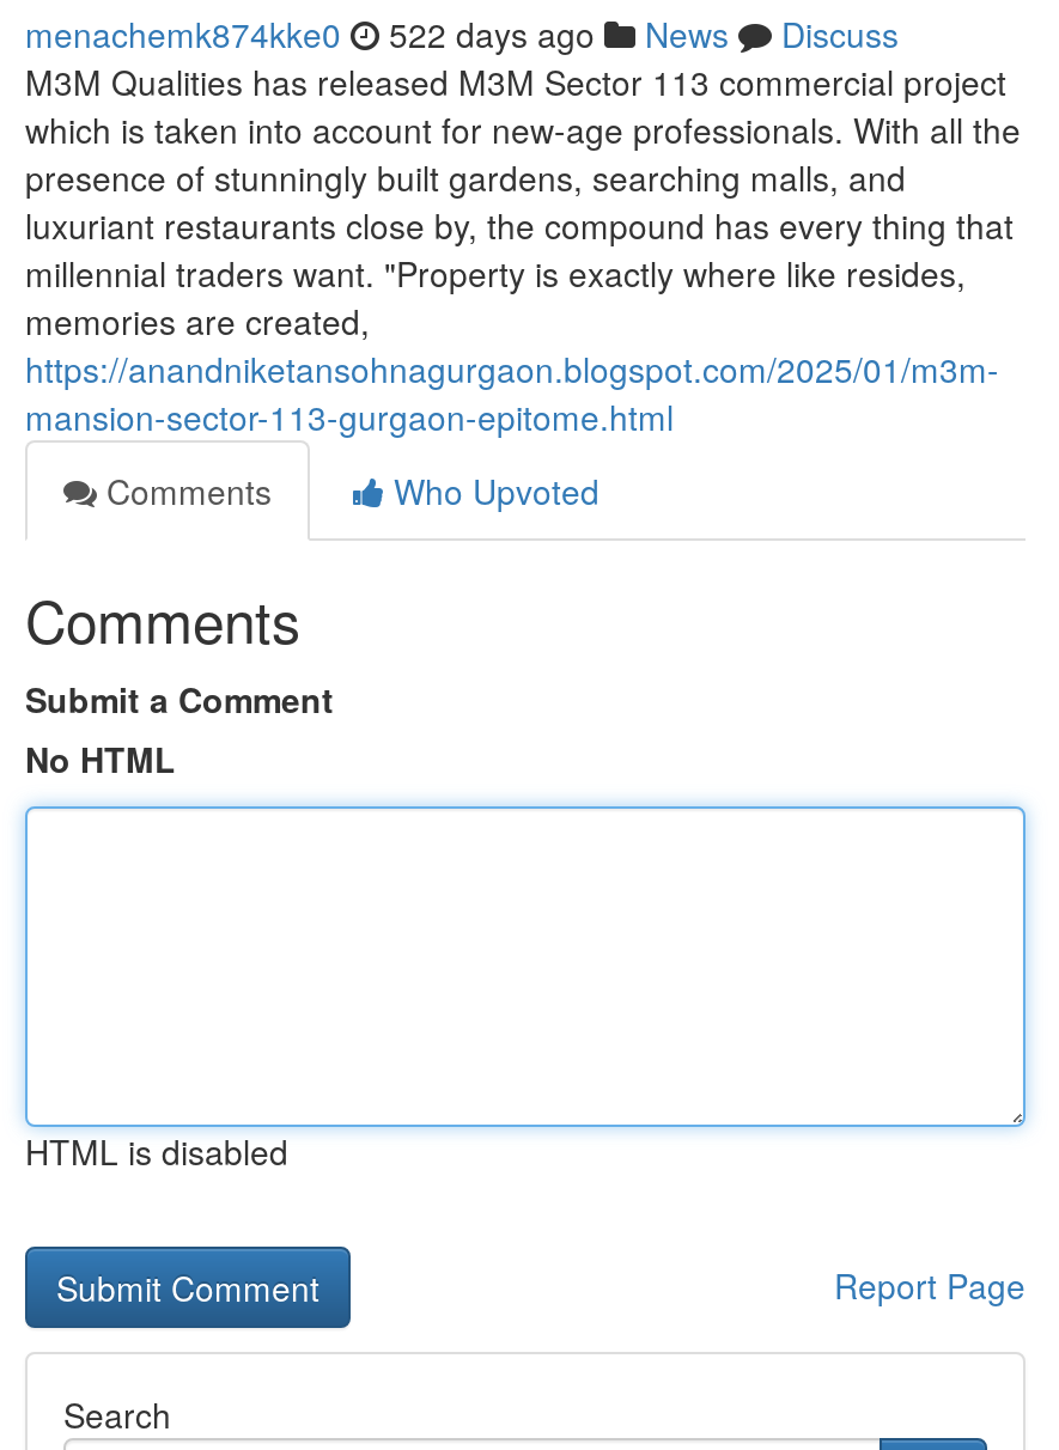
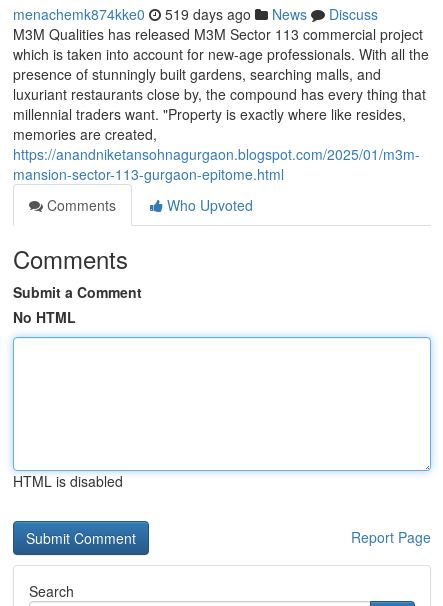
- menachemk874kke0 522 days ago News Discuss
+ menachemk874kke0 519 days ago News Discuss
